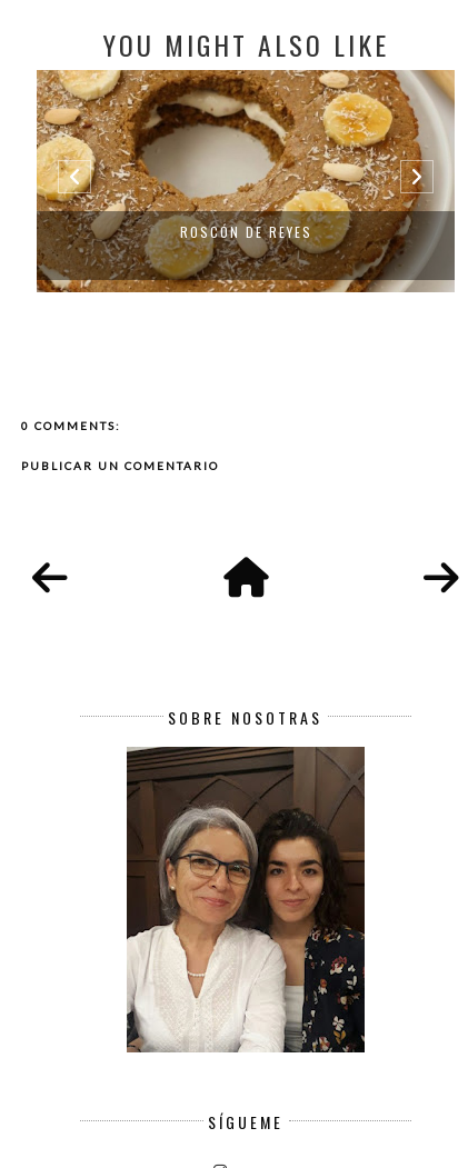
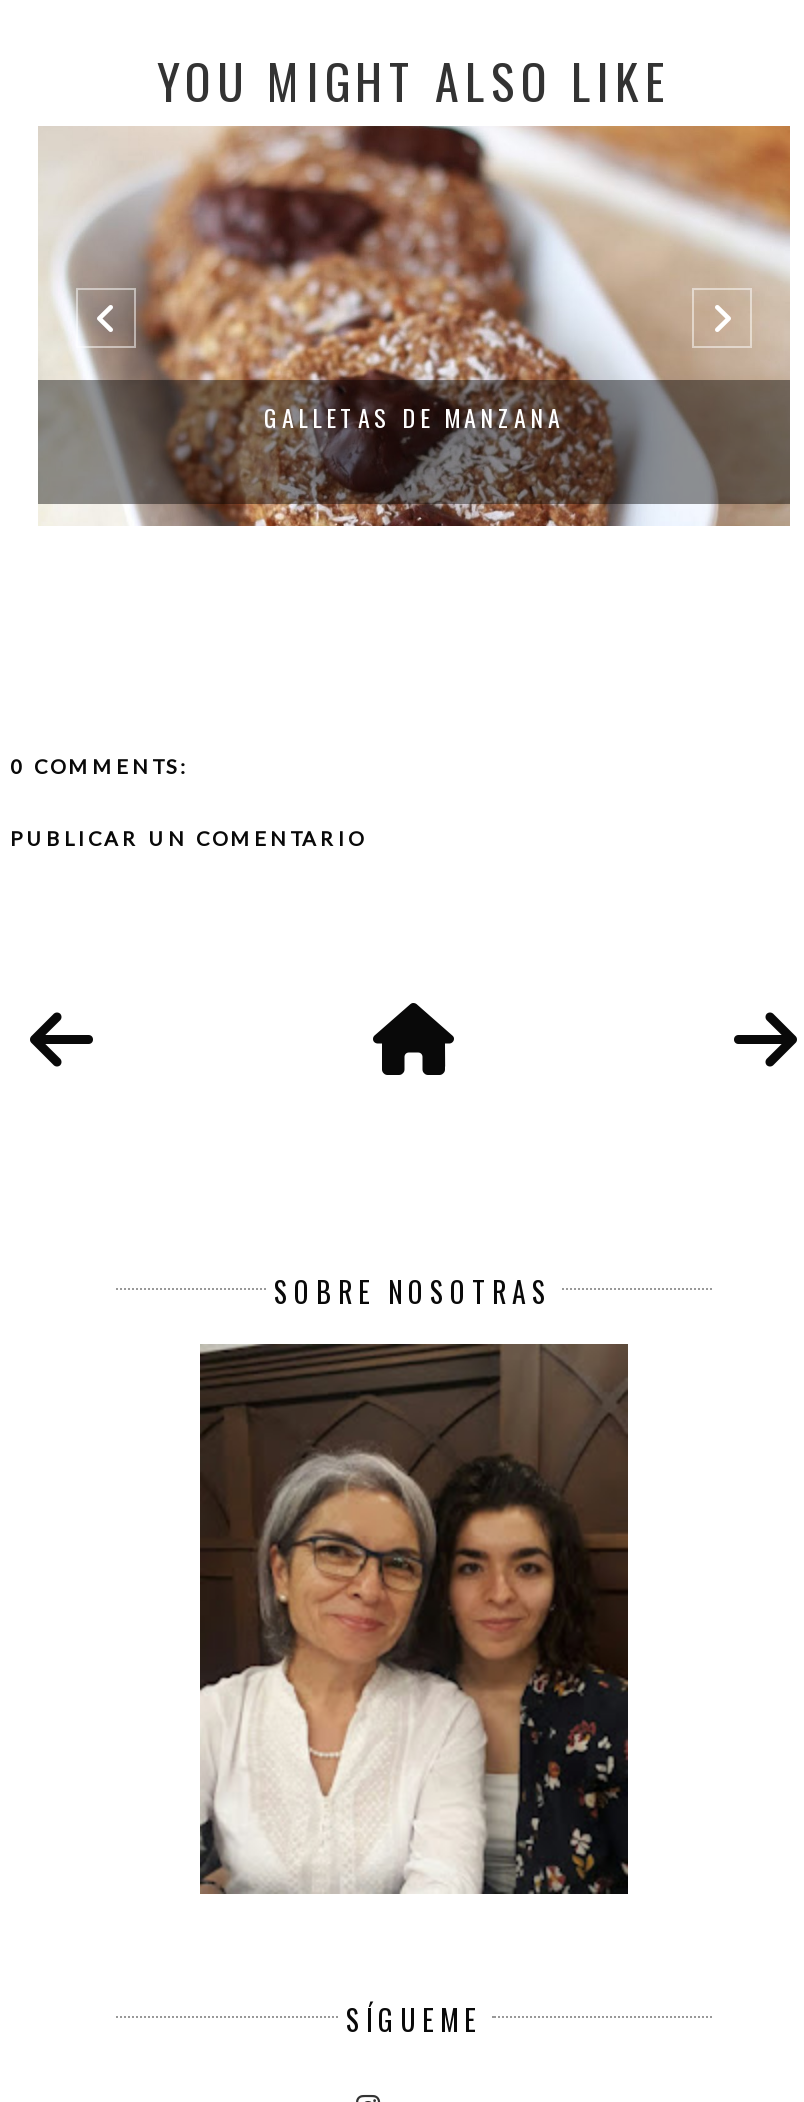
- [image]
- ROSCÓN DE REYES
+ [image]
+ GALLETAS DE MANZANA
